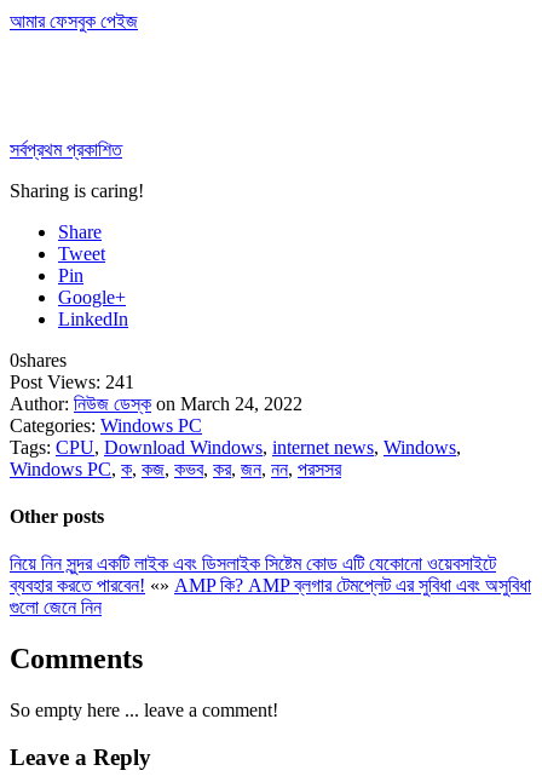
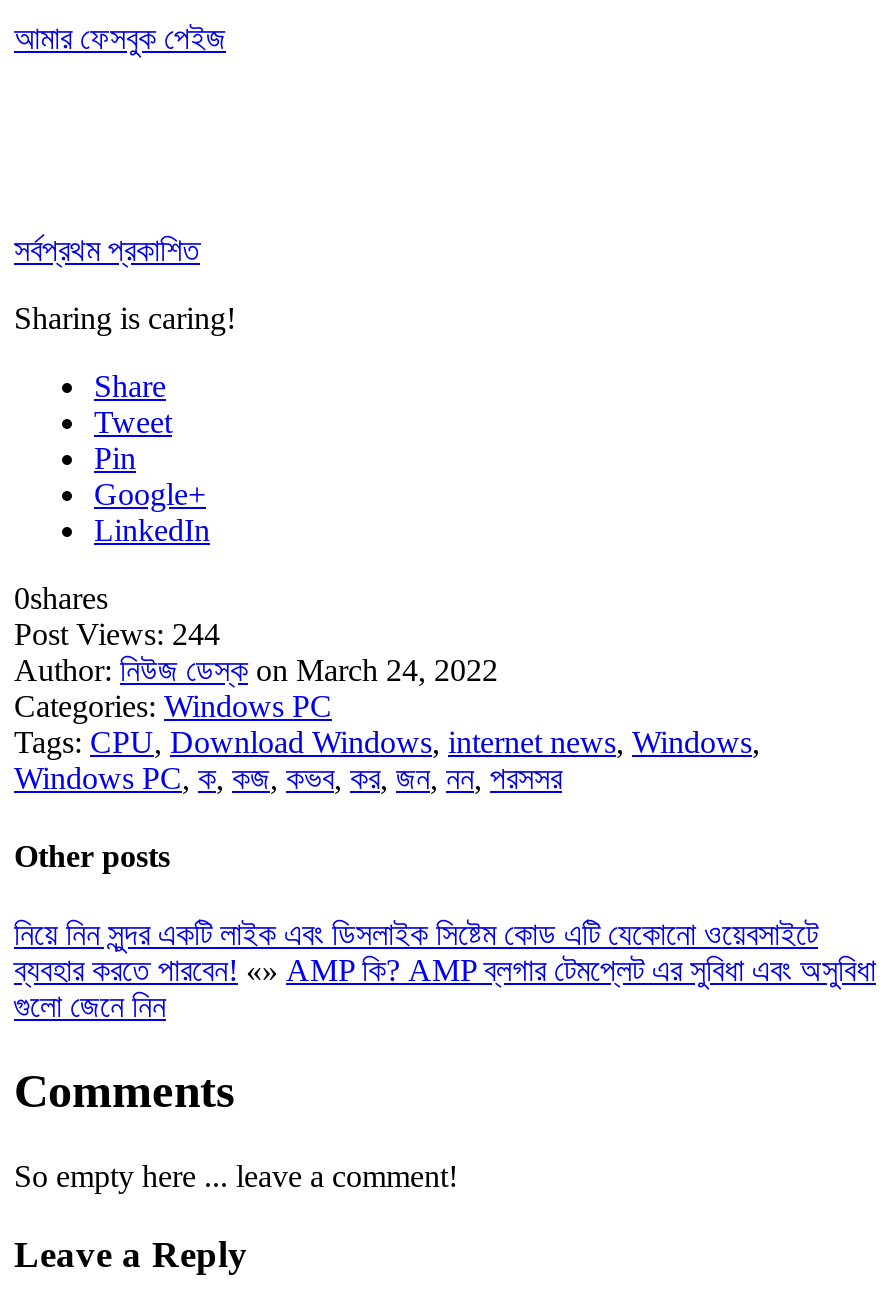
- Post Views: 241
+ Post Views: 244
